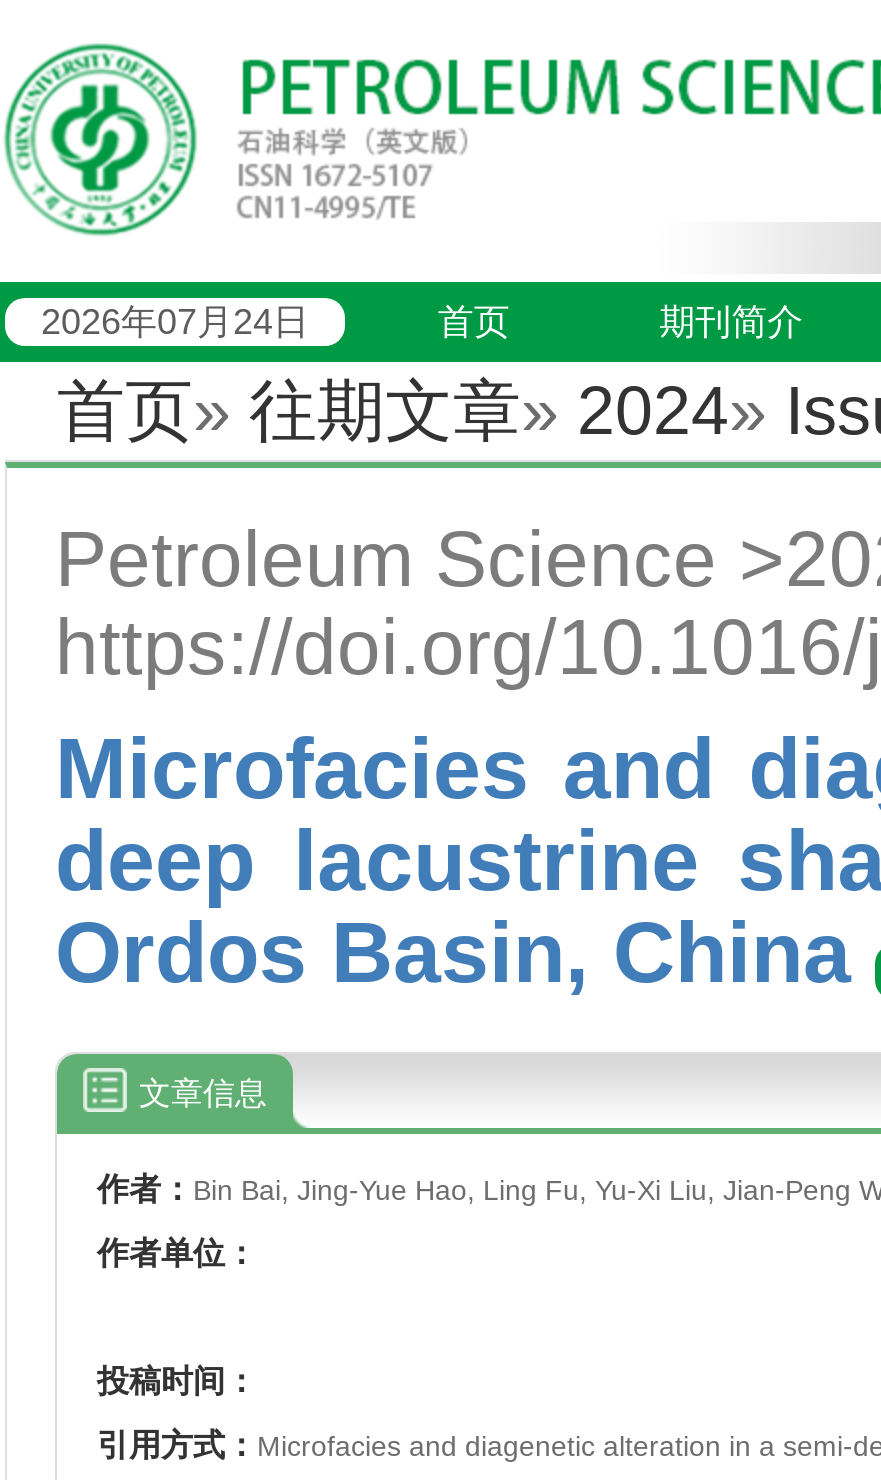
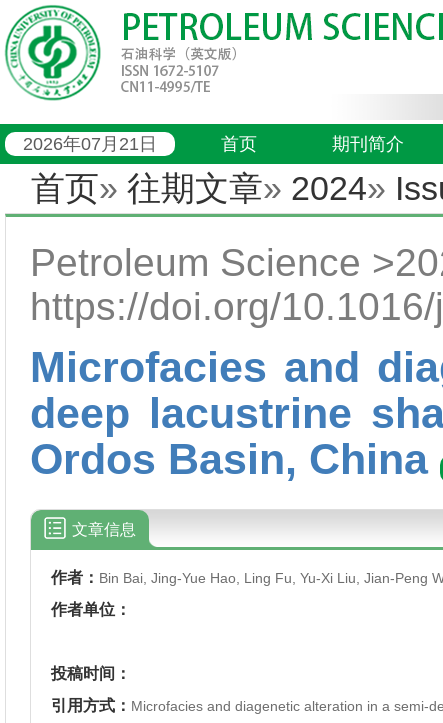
- 2026年07月24日
+ 2026年07月21日
